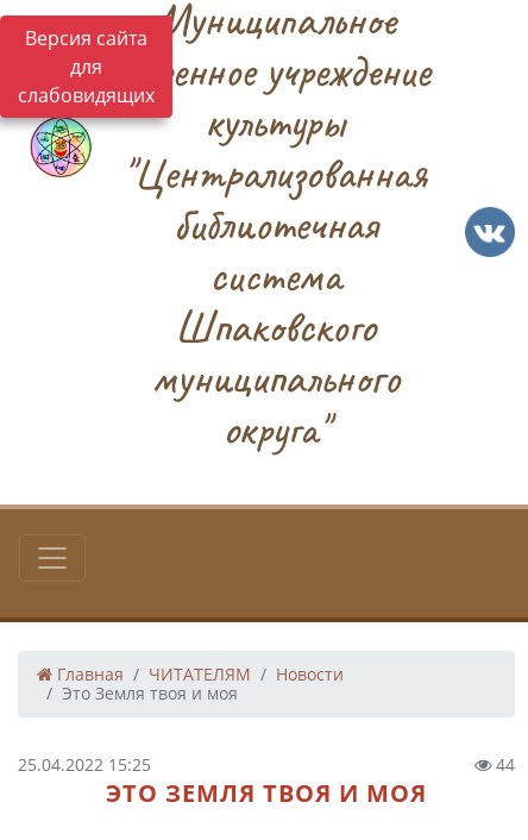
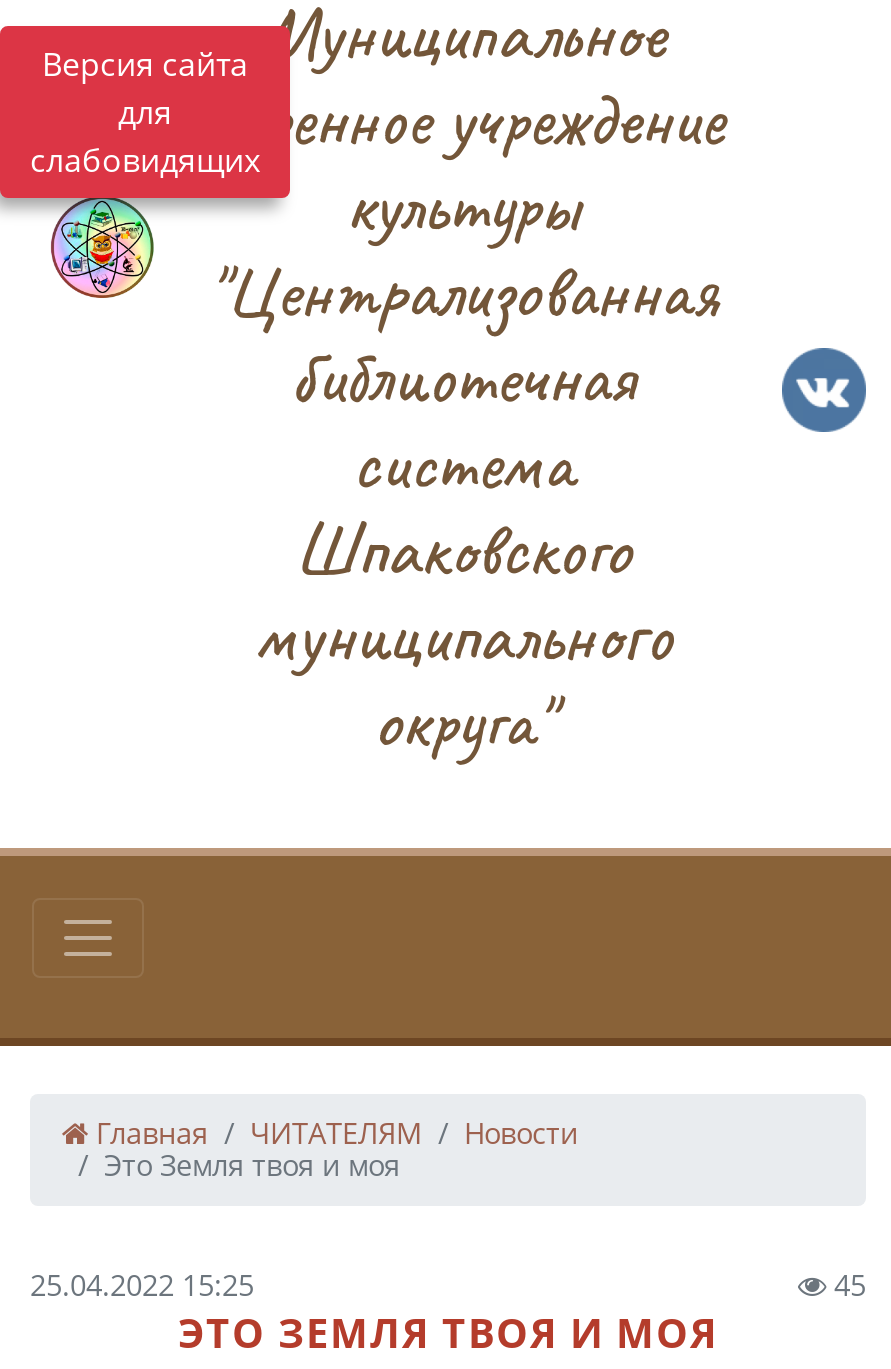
- 44
+ 45
